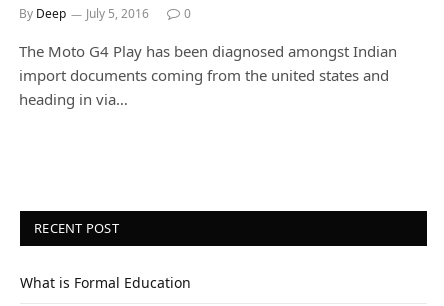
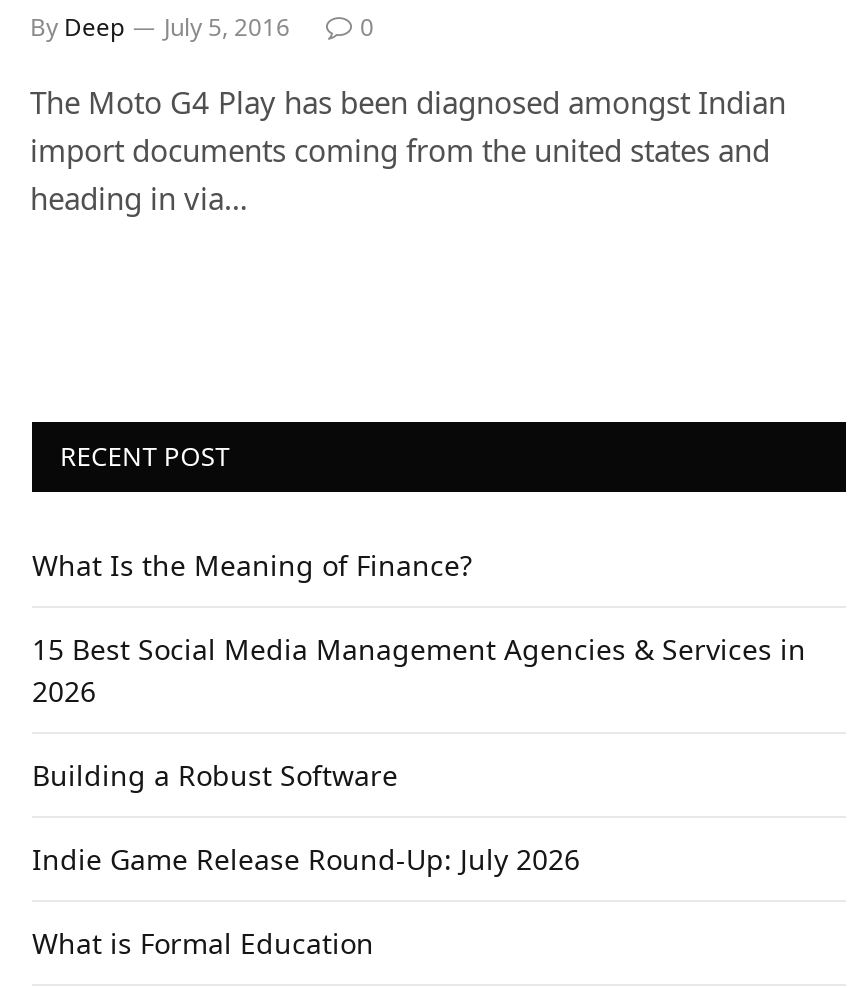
+ What Is the Meaning of Finance?
+ 15 Best Social Media Management Agencies & Services in
+ 2026
+ Building a Robust Software
+ Indie Game Release Round-Up: July 2026
